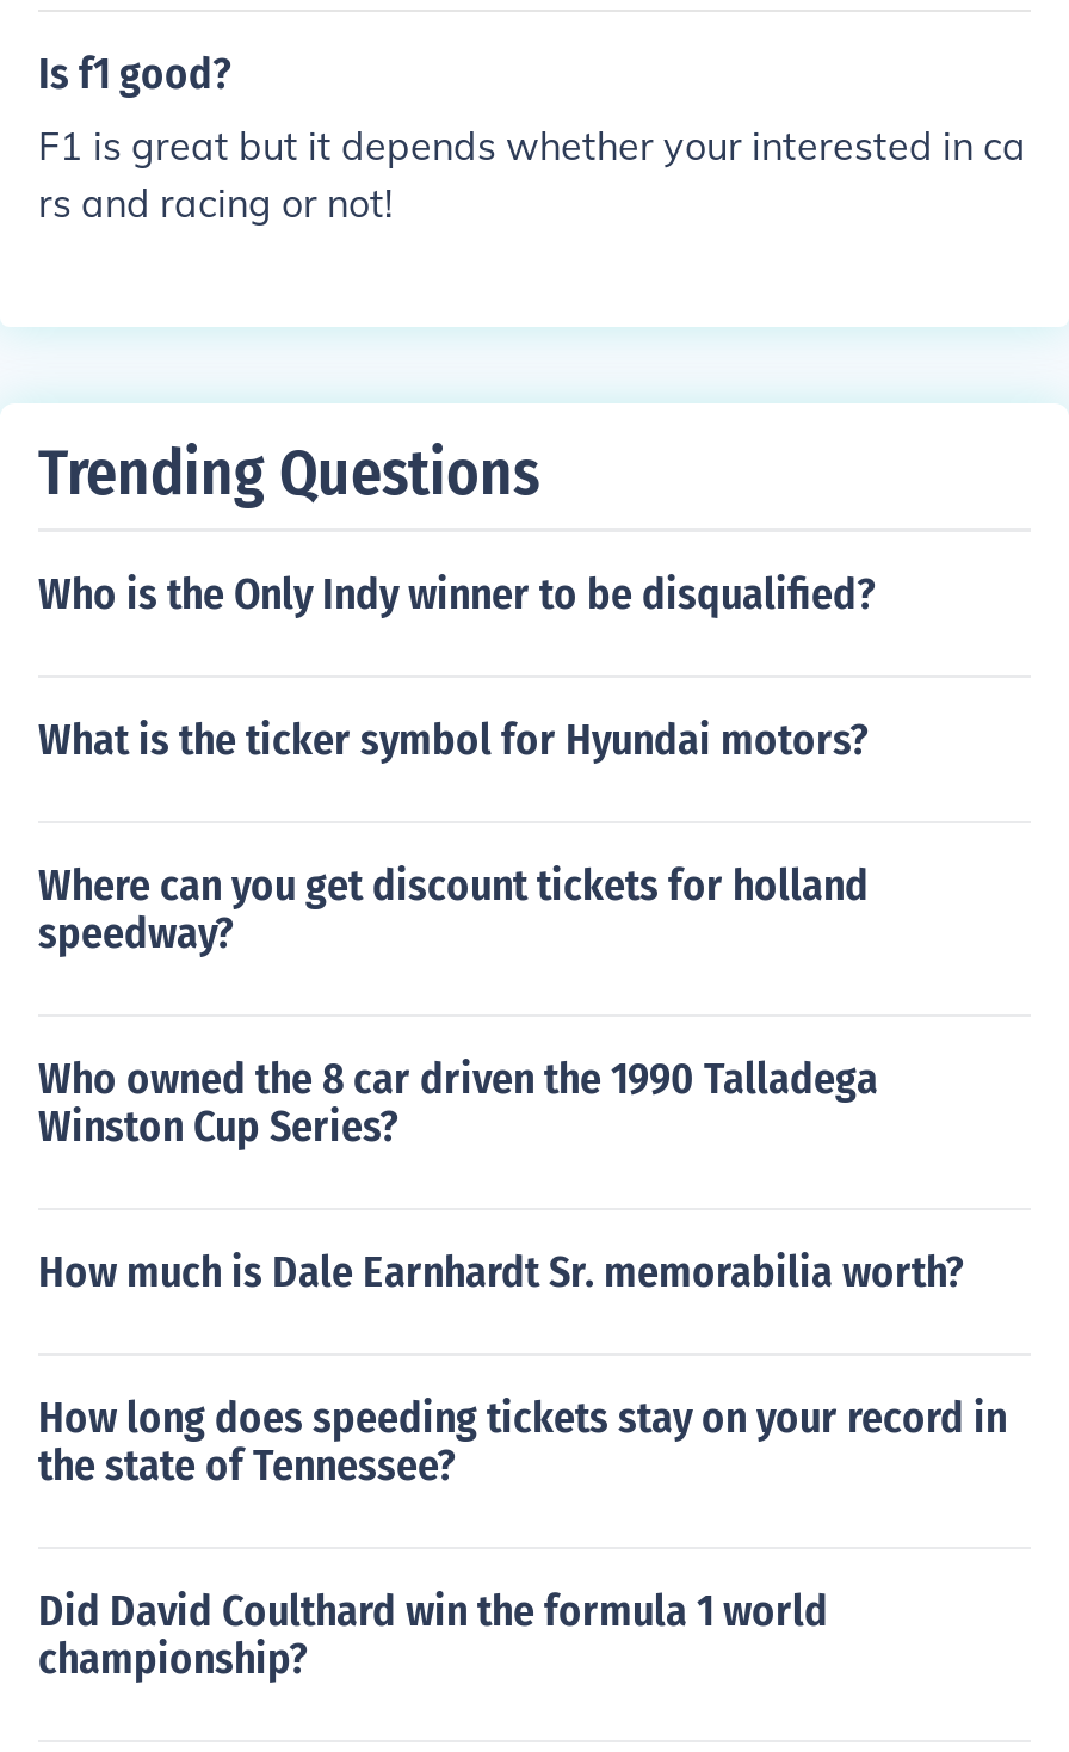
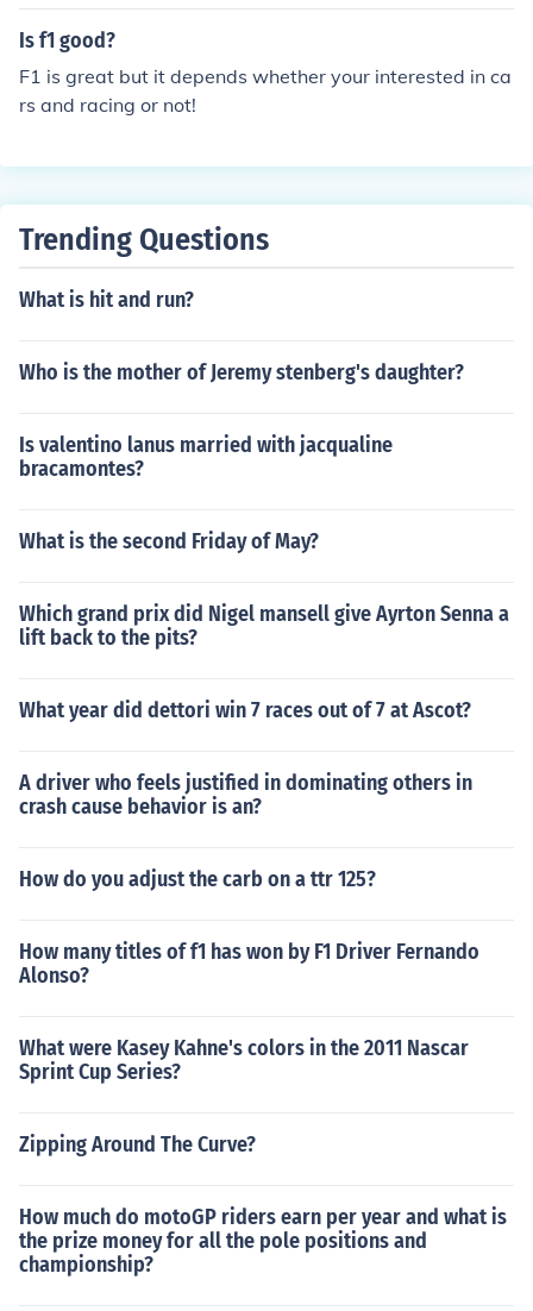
- Who is the Only Indy winner to be disqualified?
- What is the ticker symbol for Hyundai motors?
- Where can you get discount tickets for holland
- speedway?
- Who owned the 8 car driven the 1990 Talladega
- Winston Cup Series?
- How much is Dale Earnhardt Sr. memorabilia worth?
- How long does speeding tickets stay on your record in
- the state of Tennessee?
- Did David Coulthard win the formula 1 world
+ What is hit and run?
+ Who is the mother of Jeremy stenberg's daughter?
+ Is valentino lanus married with jacqualine
+ bracamontes?
+ What is the second Friday of May?
+ Which grand prix did Nigel mansell give Ayrton Senna a
+ lift back to the pits?
+ What year did dettori win 7 races out of 7 at Ascot?
+ A driver who feels justified in dominating others in
+ crash cause behavior is an?
+ How do you adjust the carb on a ttr 125?
+ How many titles of f1 has won by F1 Driver Fernando
+ Alonso?
+ What were Kasey Kahne's colors in the 2011 Nascar
+ Sprint Cup Series?
+ Zipping Around The Curve?
+ How much do motoGP riders earn per year and what is
+ the prize money for all the pole positions and
